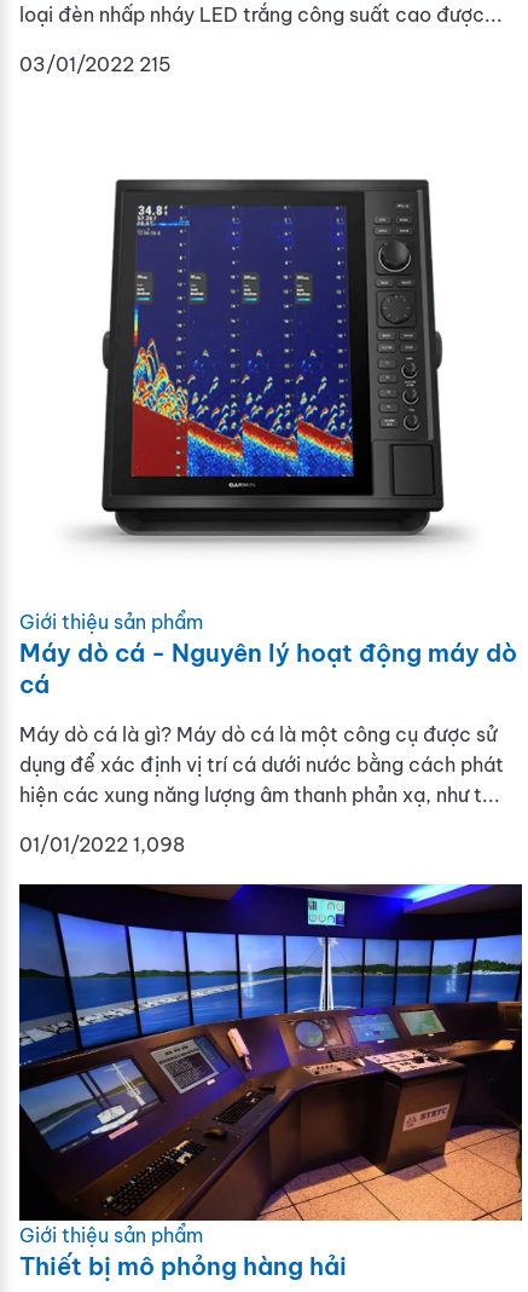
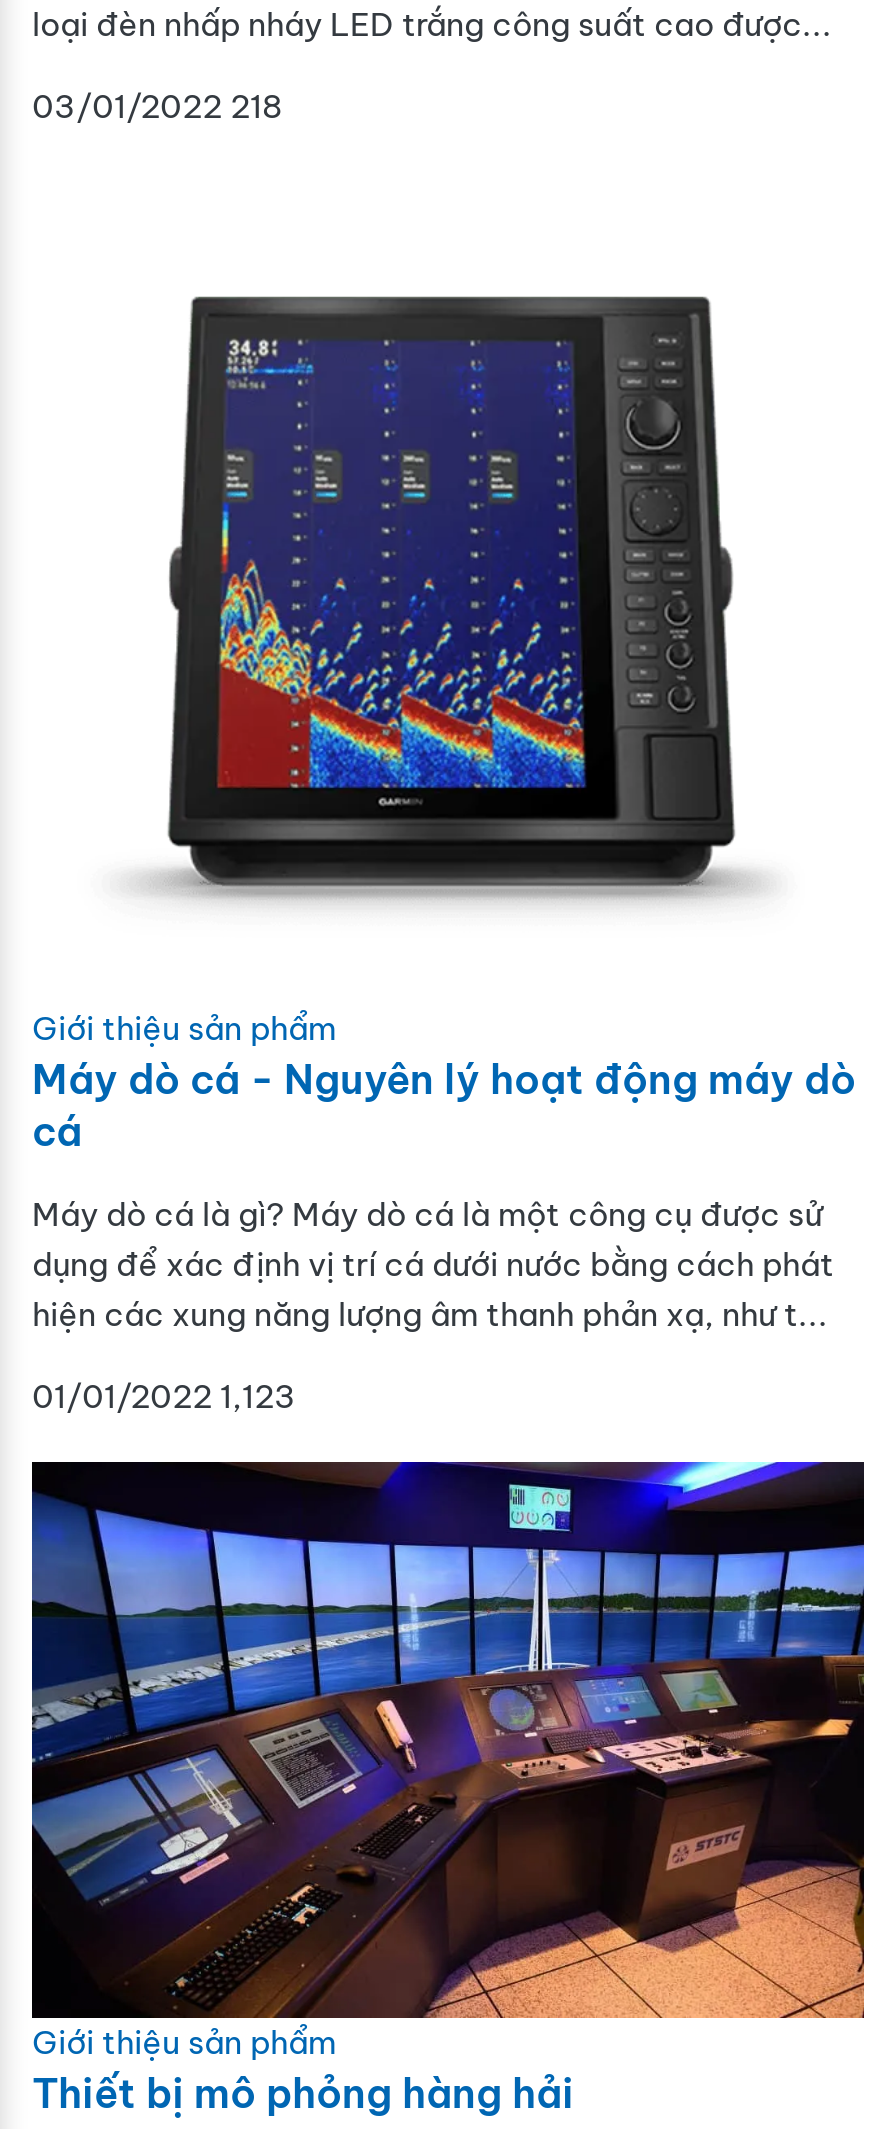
- 03/01/2022 215
+ 03/01/2022 218

- 01/01/2022 1,098
+ 01/01/2022 1,123
